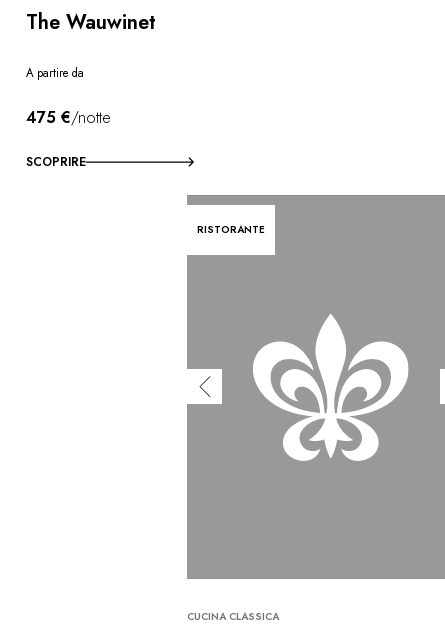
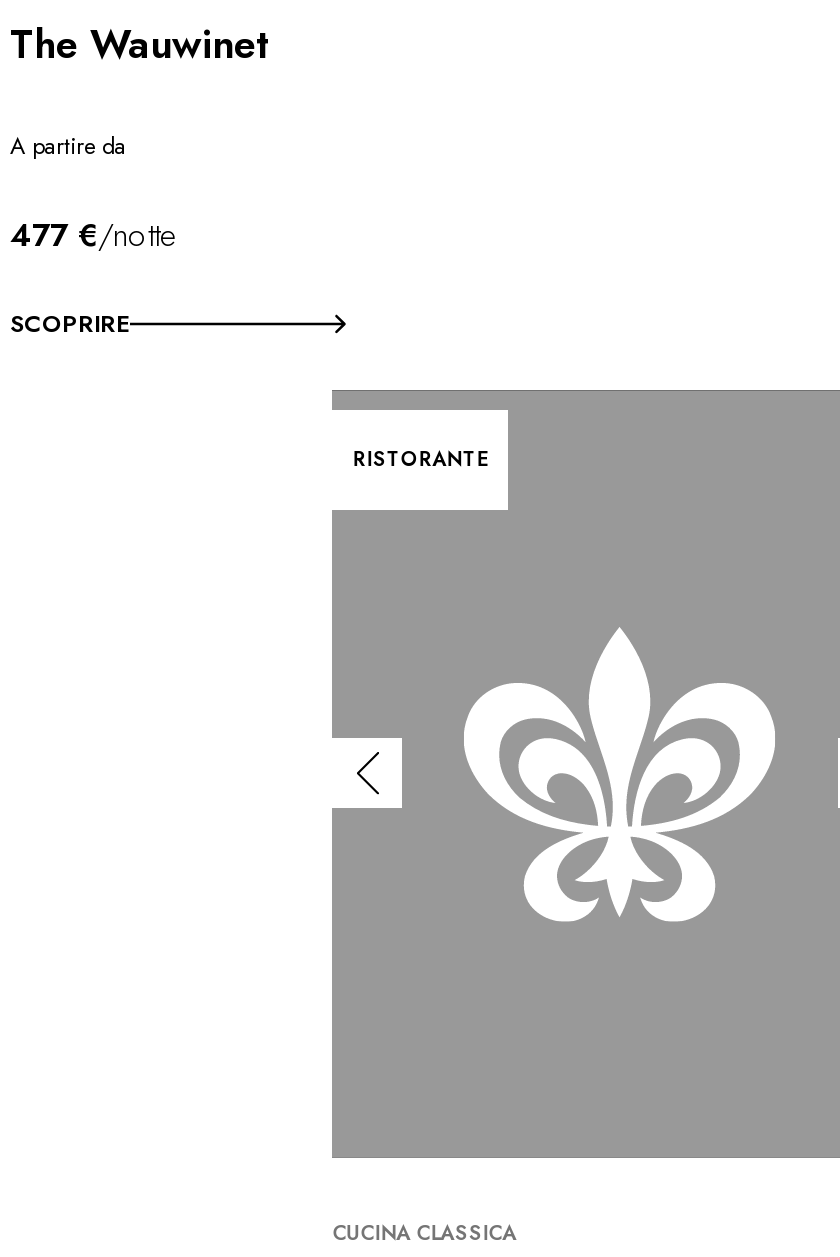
- 475 €/notte
+ 477 €/notte
